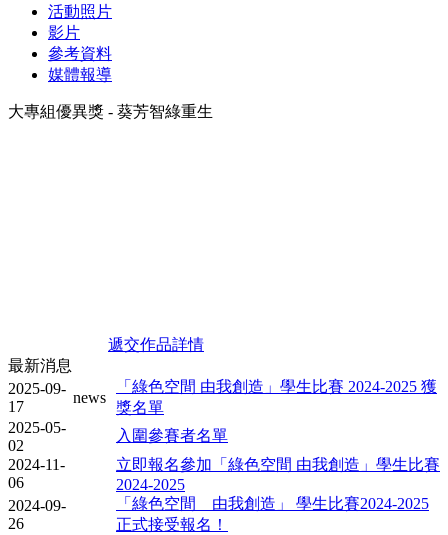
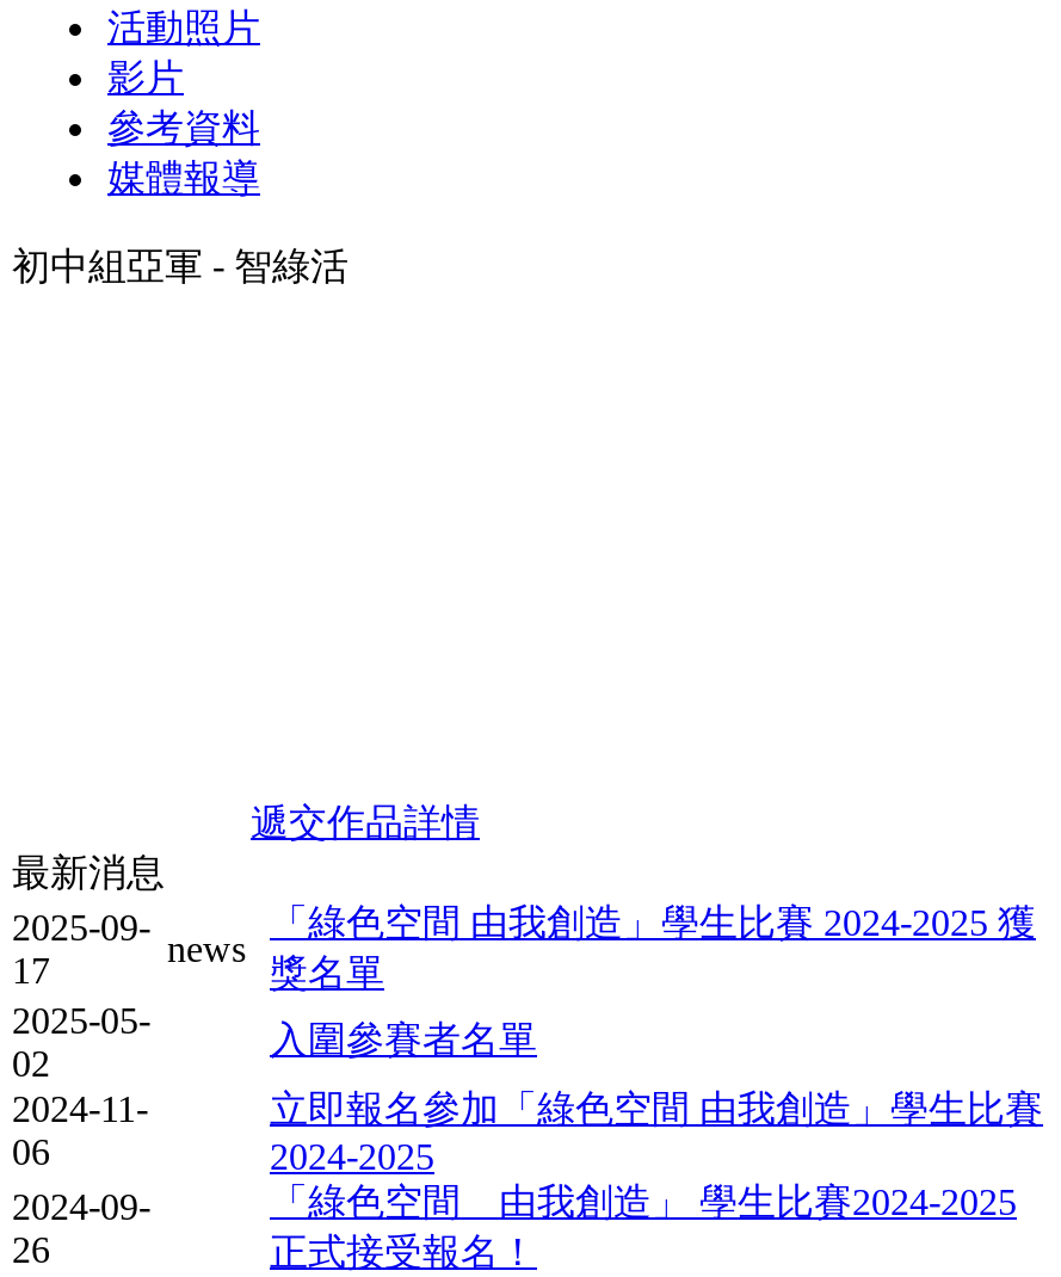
- 大專組優異獎 - 葵芳智綠重生
+ 初中組亞軍 - 智綠活
